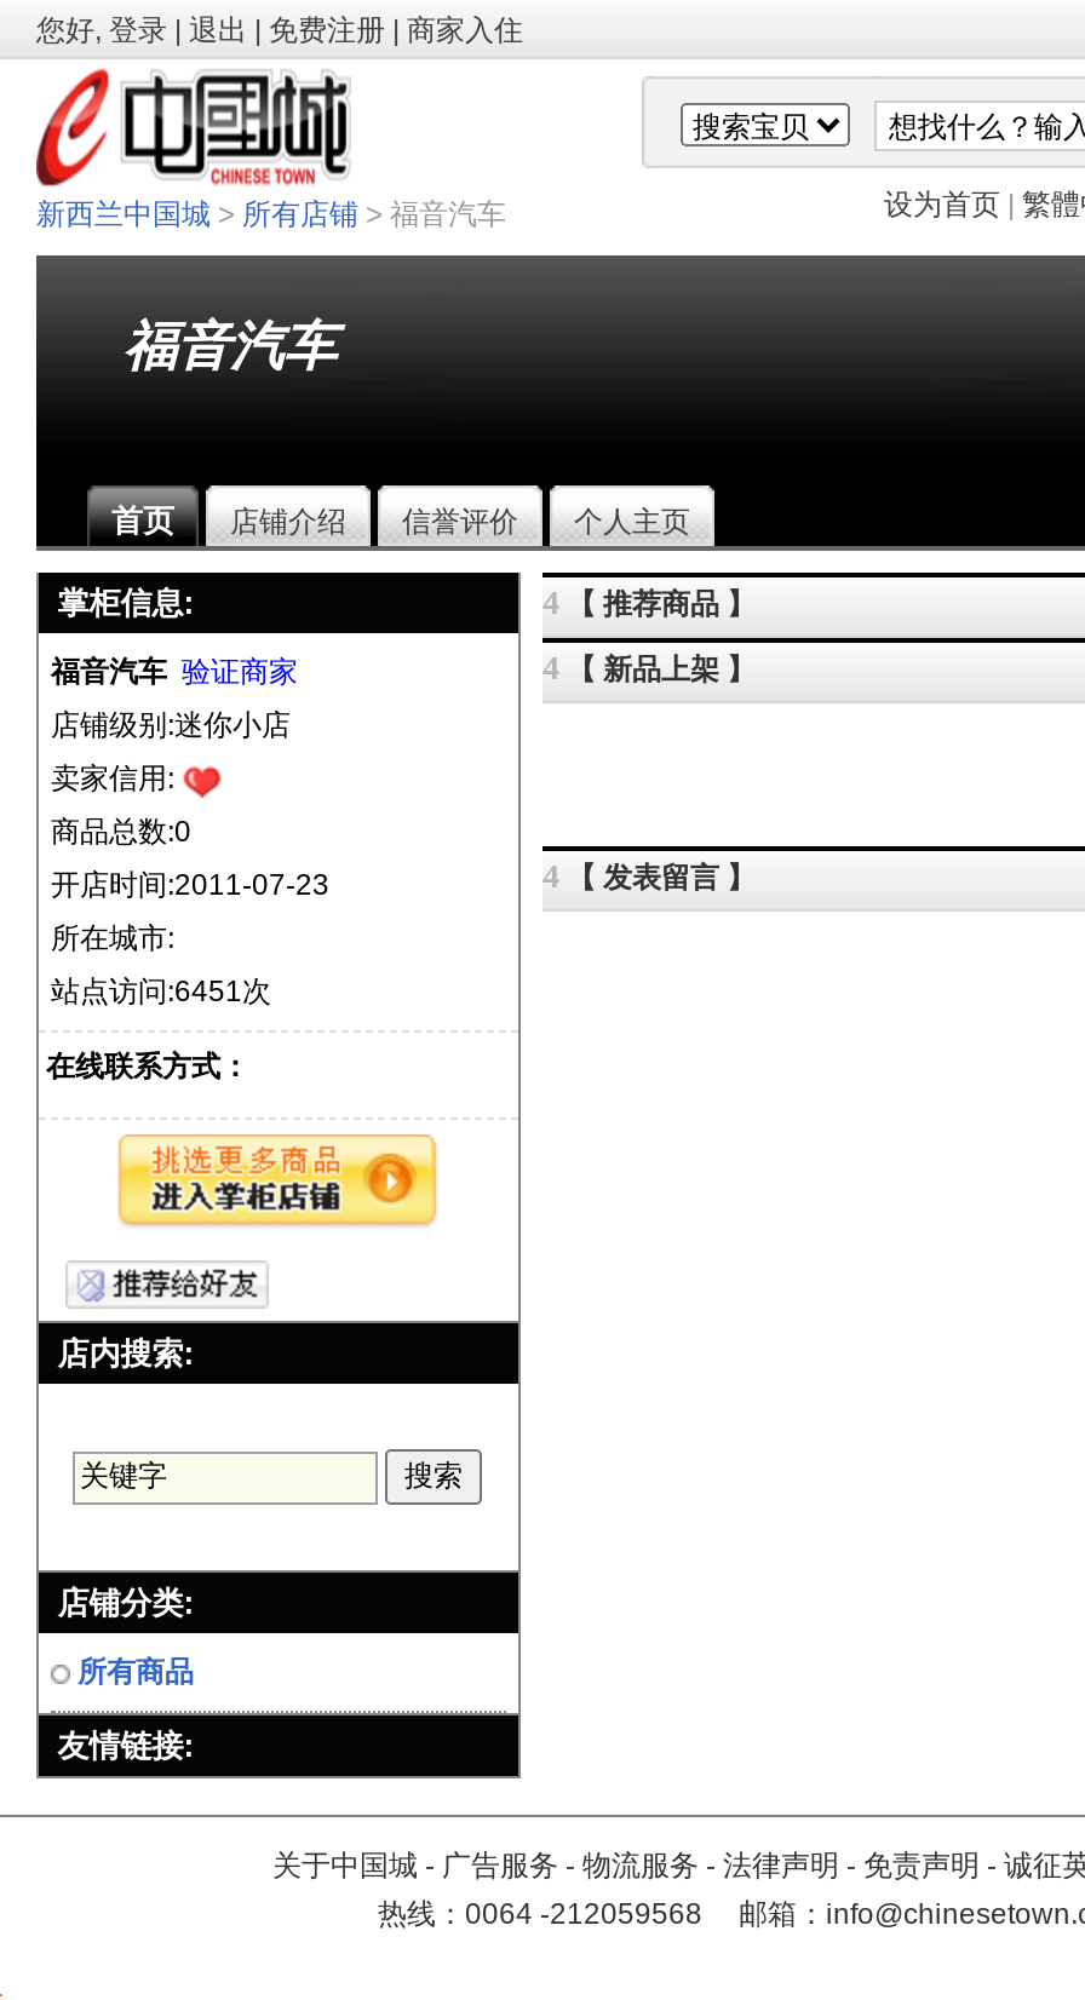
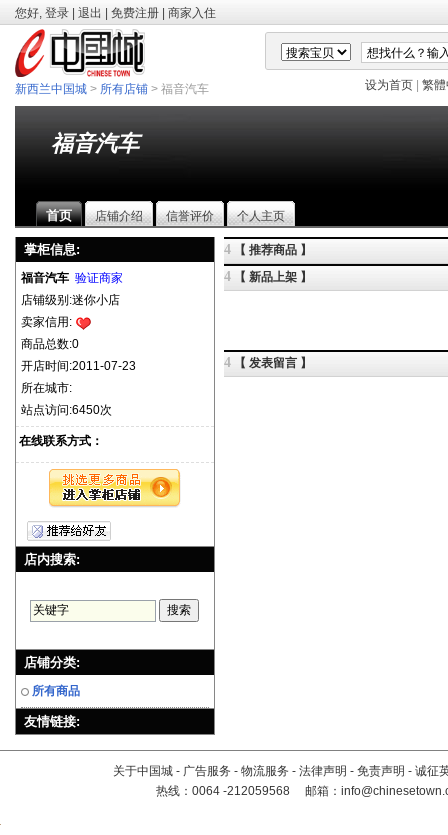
- 站点访问:6451次
+ 站点访问:6450次
